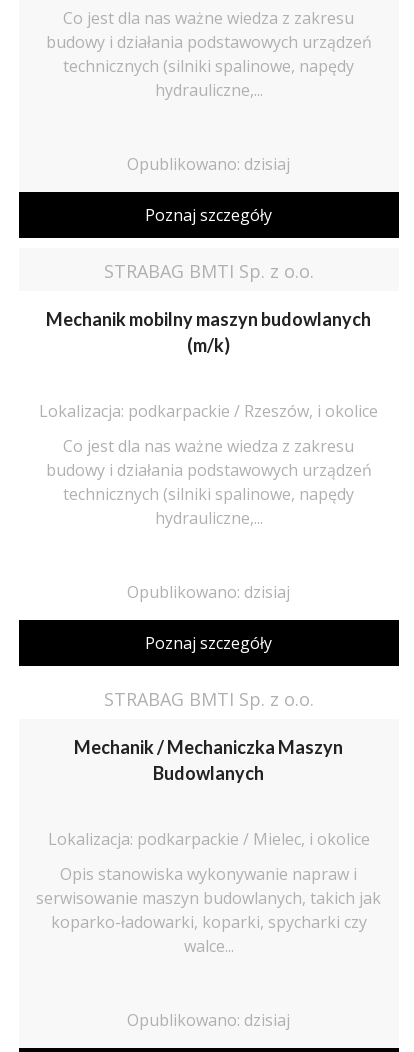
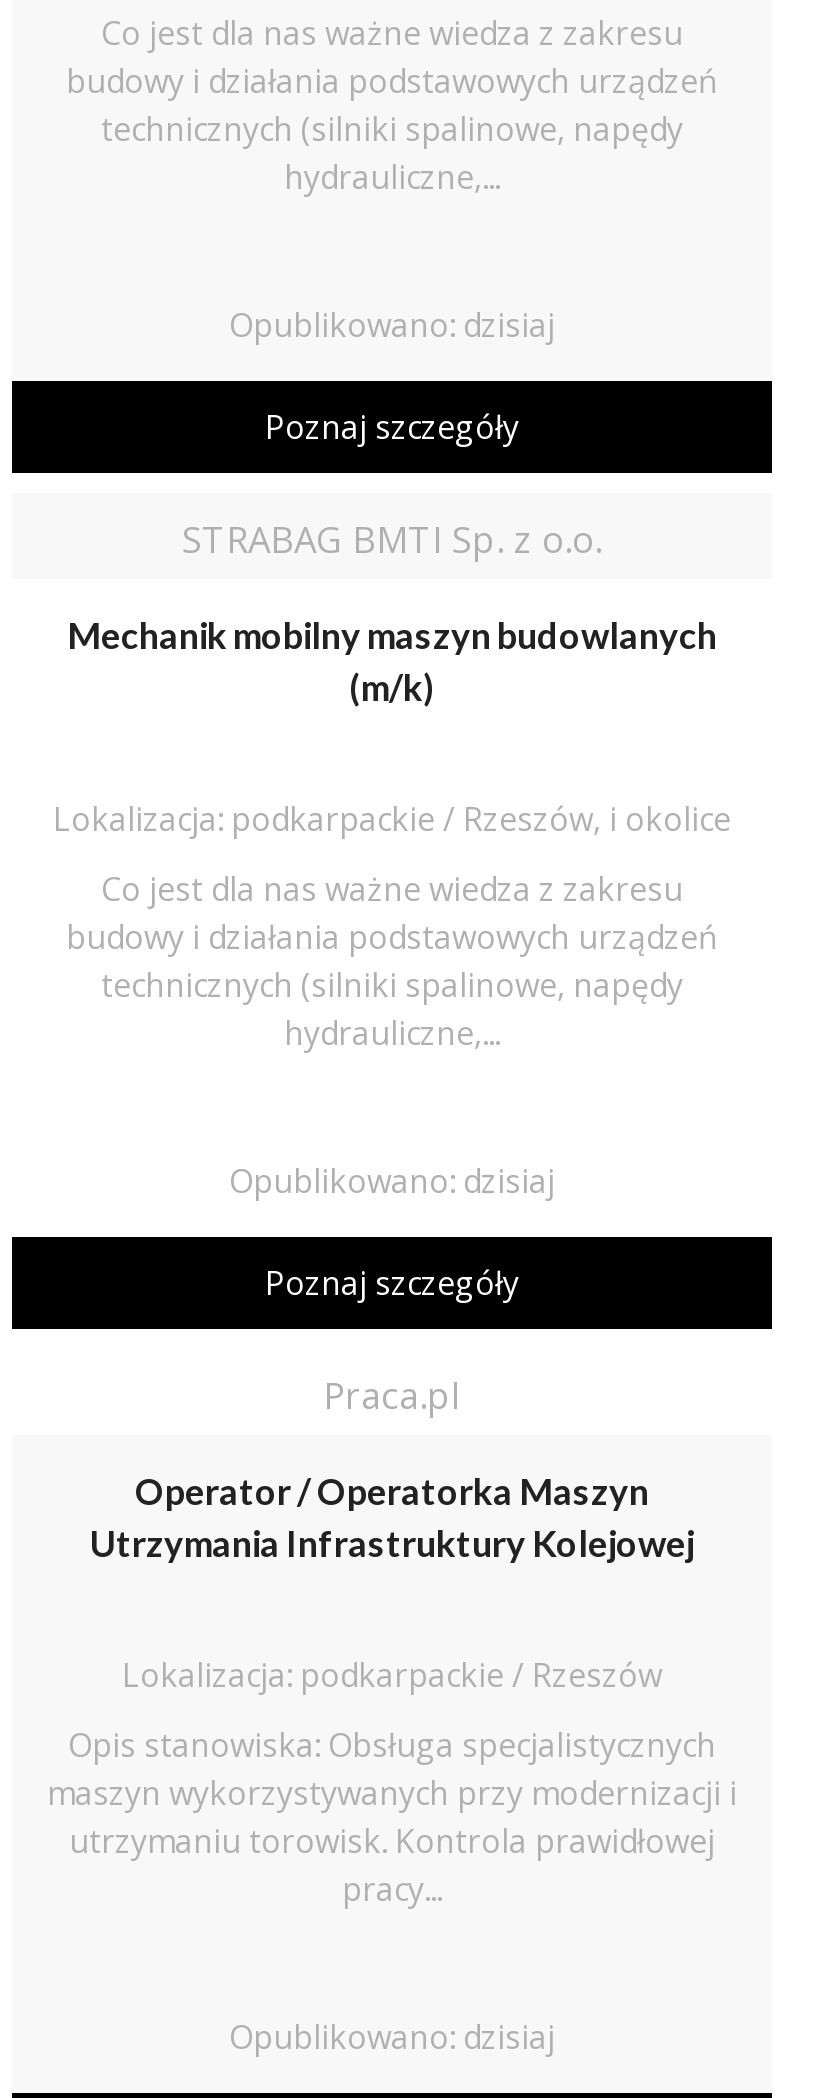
- STRABAG BMTI Sp. z o.o.
+ Praca.pl

- Mechanik / Mechaniczka Maszyn
- Budowlanych
+ Operator / Operatorka Maszyn
+ Utrzymania Infrastruktury Kolejowej

- Lokalizacja: podkarpackie / Mielec, i okolice
+ Lokalizacja: podkarpackie / Rzeszów

- Opis stanowiska wykonywanie napraw i
- serwisowanie maszyn budowlanych, takich jak
- koparko-ładowarki, koparki, spycharki czy
- walce...
+ Opis stanowiska: Obsługa specjalistycznych
+ maszyn wykorzystywanych przy modernizacji i
+ utrzymaniu torowisk. Kontrola prawidłowej
+ pracy...
